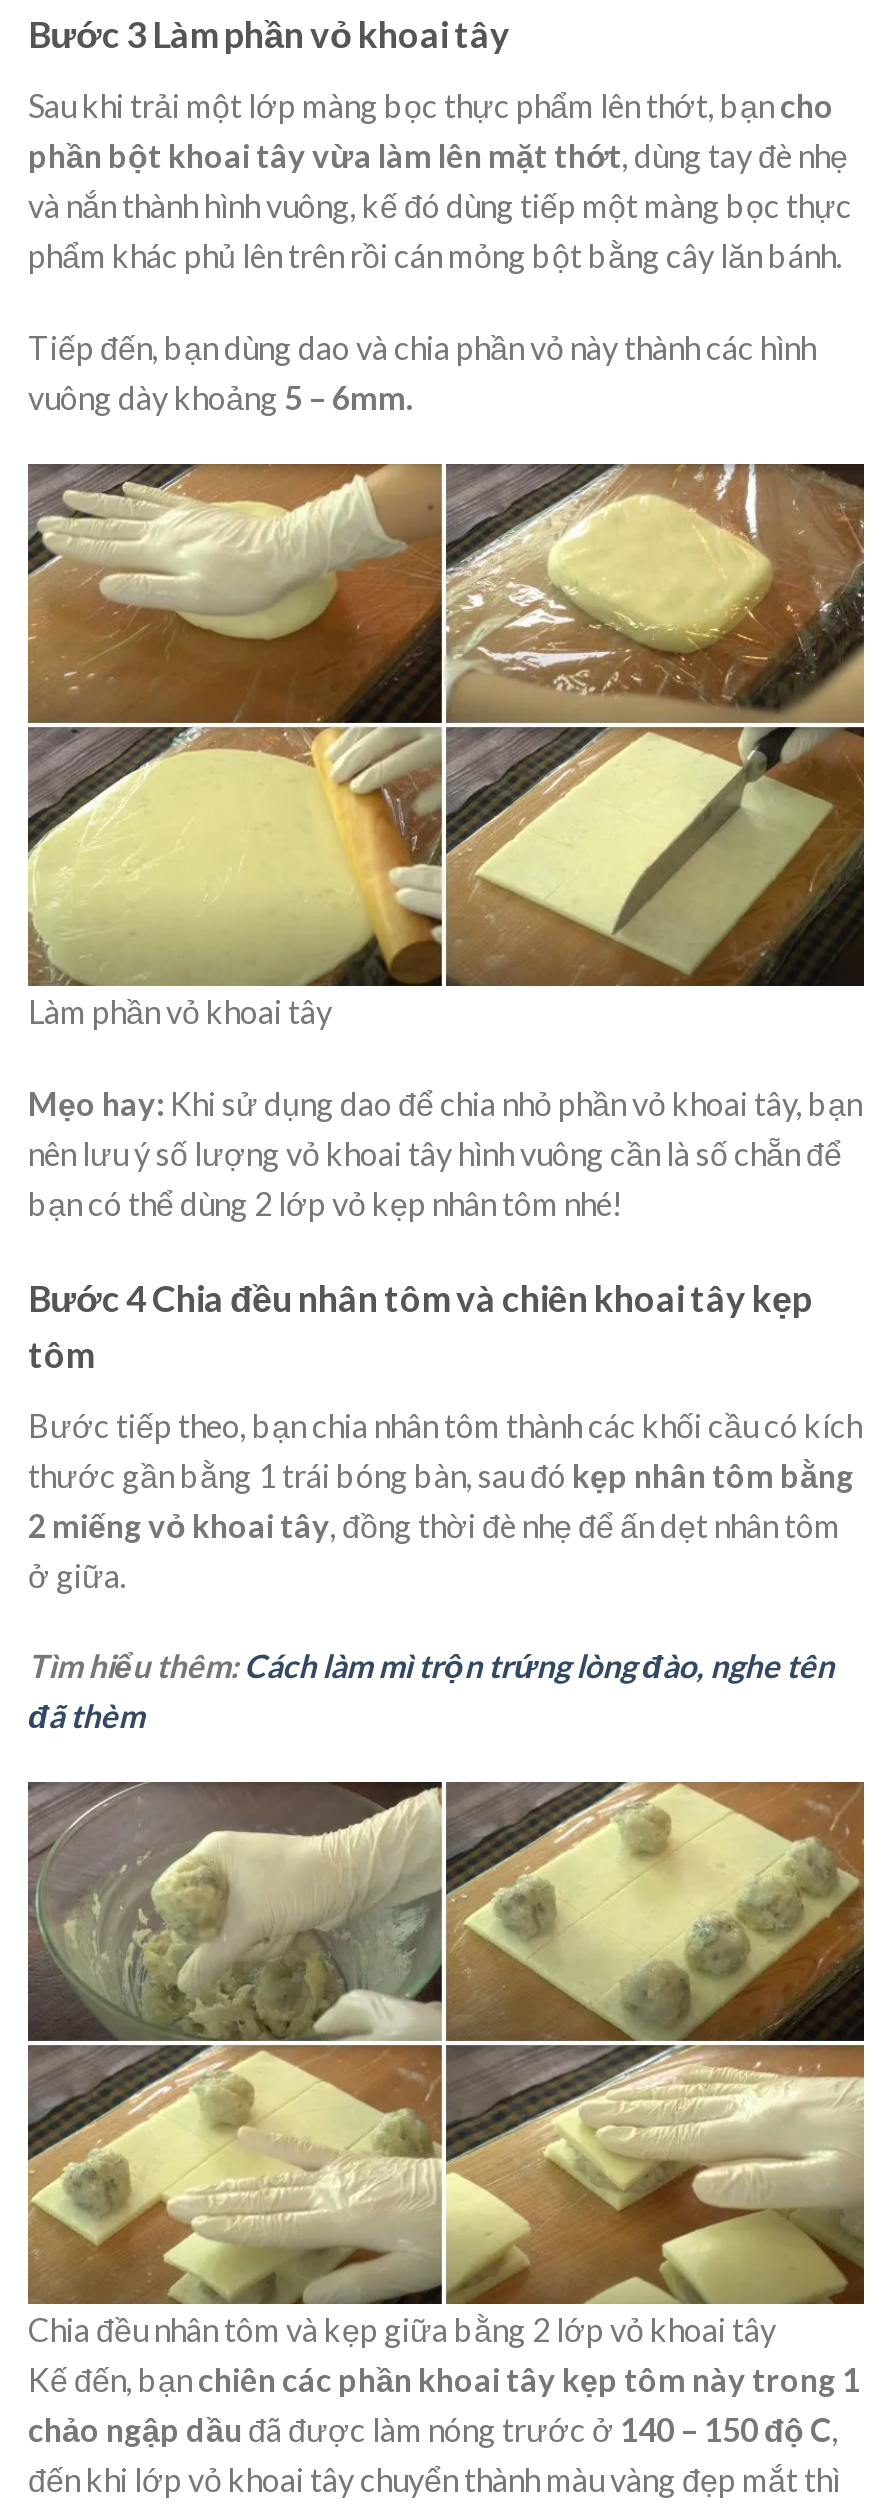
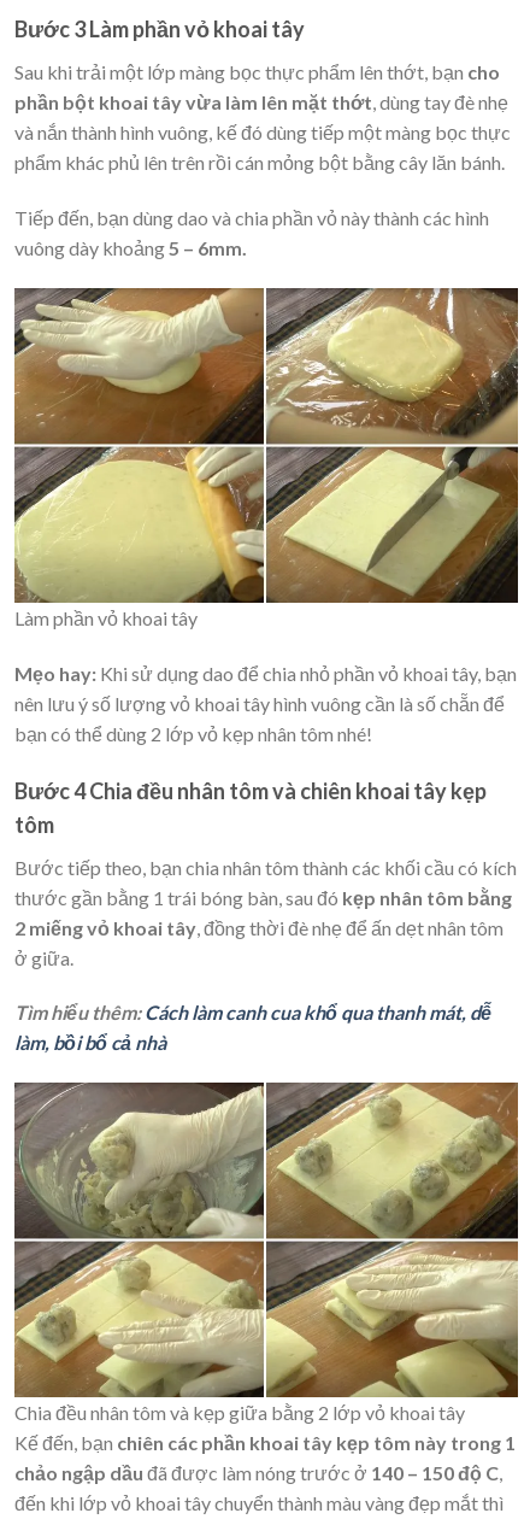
- Tìm hiểu thêm: Cách làm mì trộn trứng lòng đào, nghe tên
- đã thèm
+ Tìm hiểu thêm: Cách làm canh cua khổ qua thanh mát, dễ
+ làm, bồi bổ cả nhà
